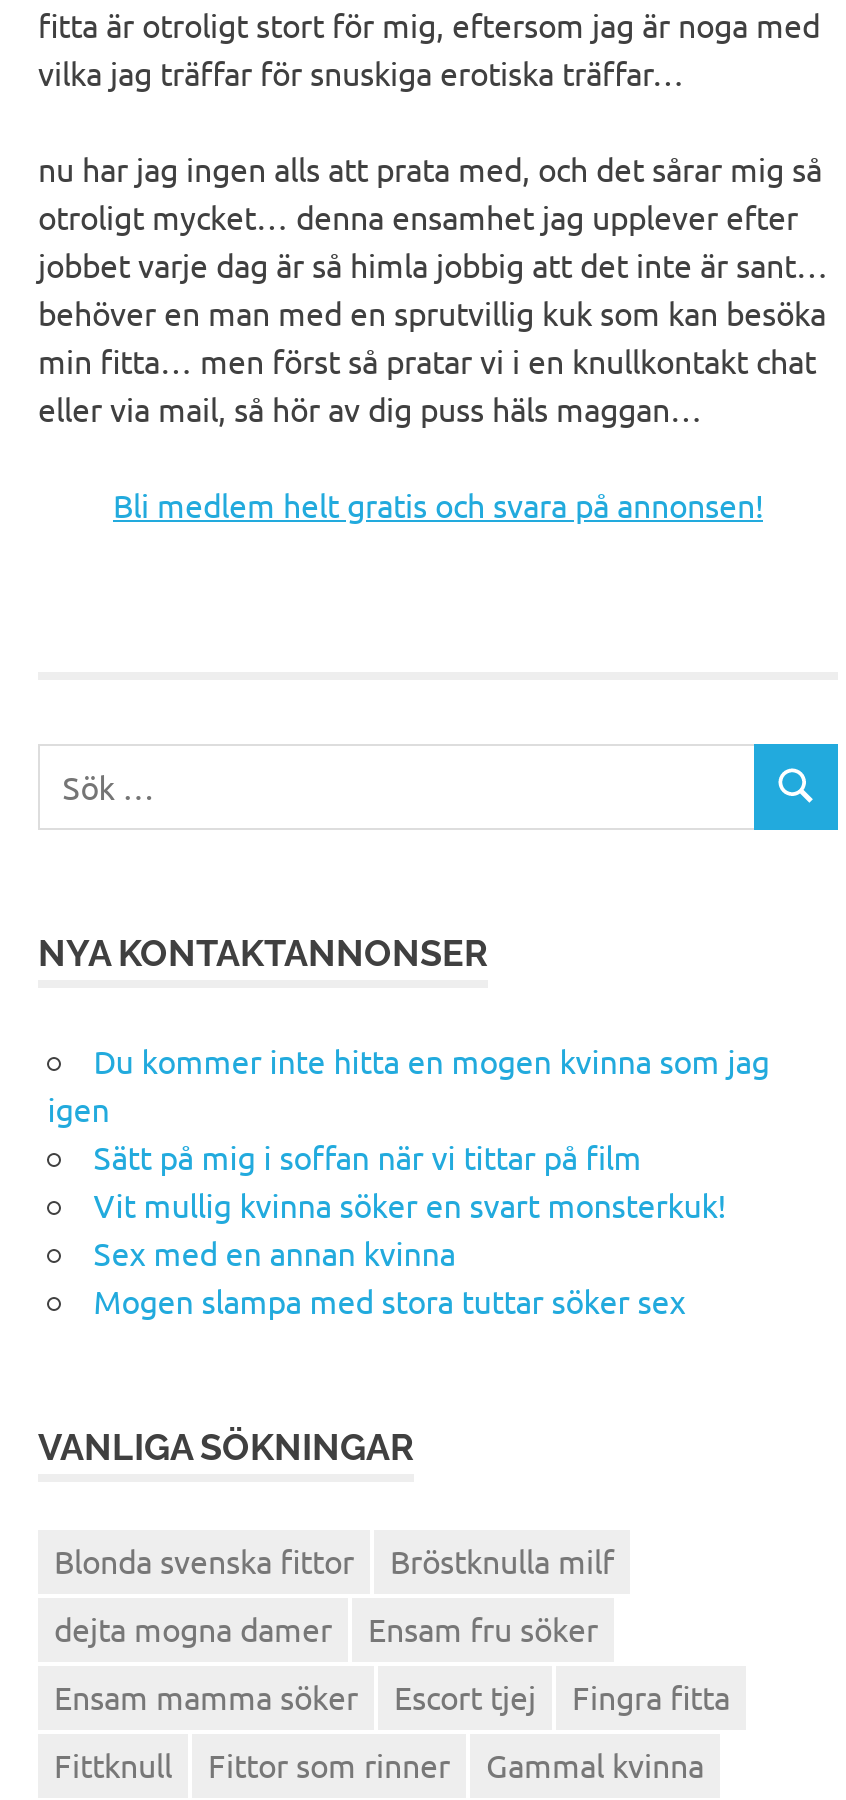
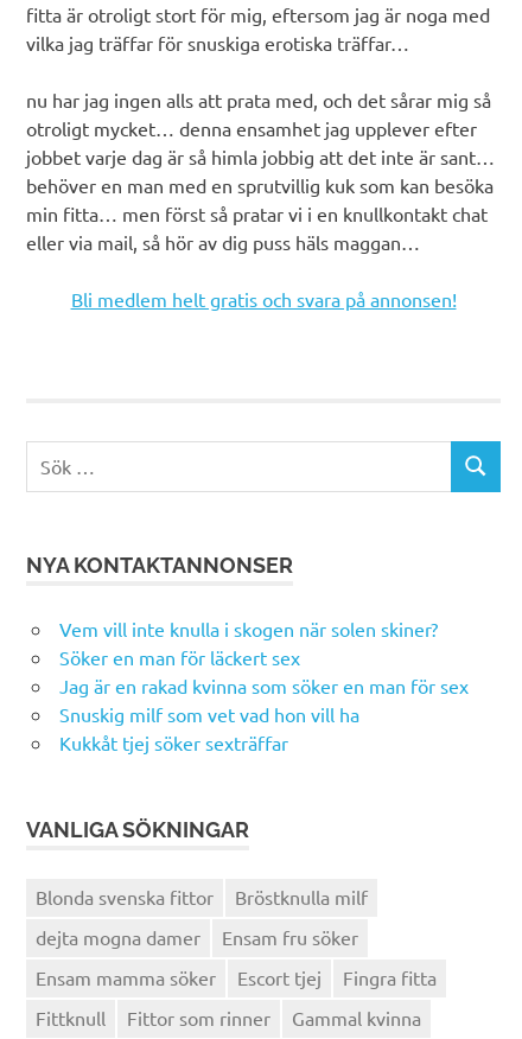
- Du kommer inte hitta en mogen kvinna som jag
- igen
- Sätt på mig i soffan när vi tittar på film
- Vit mullig kvinna söker en svart monsterkuk!
- Sex med en annan kvinna
- Mogen slampa med stora tuttar söker sex
+ Vem vill inte knulla i skogen när solen skiner?
+ Söker en man för läckert sex
+ Jag är en rakad kvinna som söker en man för sex
+ Snuskig milf som vet vad hon vill ha
+ Kukkåt tjej söker sexträffar
